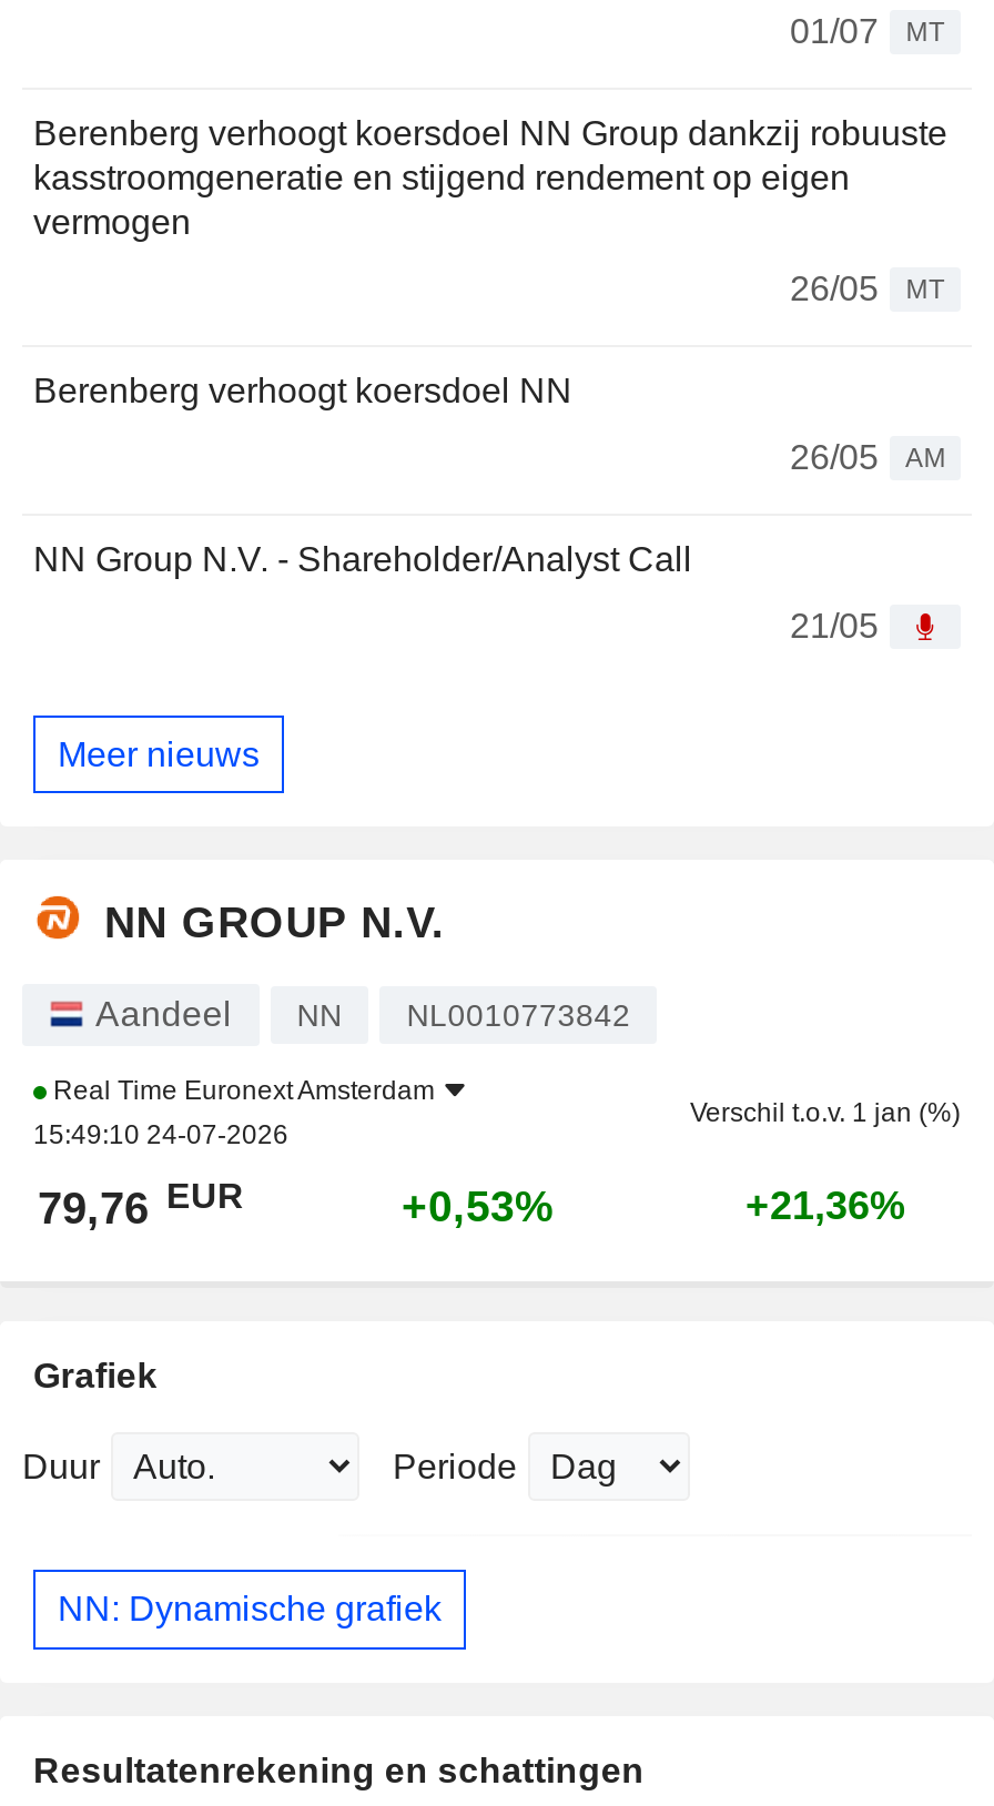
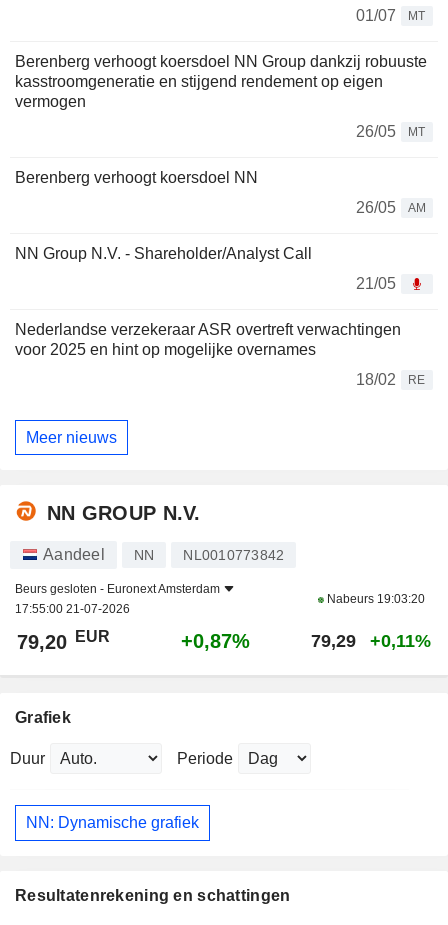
+ Nederlandse verzekeraar ASR overtreft verwachtingen
+ voor 2025 en hint op mogelijke overnames
+ 18/02
+ RE

- Real Time Euronext Amsterdam
- 15:49:10 24-07-2026
+ Beurs gesloten - Euronext Amsterdam
+ 17:55:00 21-07-2026

- Verschil t.o.v. 1 jan (%)
+ Nabeurs 19:03:20

- 79,76 EUR
- +0,53%
- +21,36%
+ 79,20 EUR
+ +0,87%
+ 79,29
+ +0,11%
